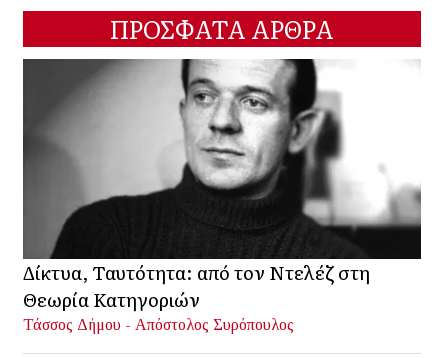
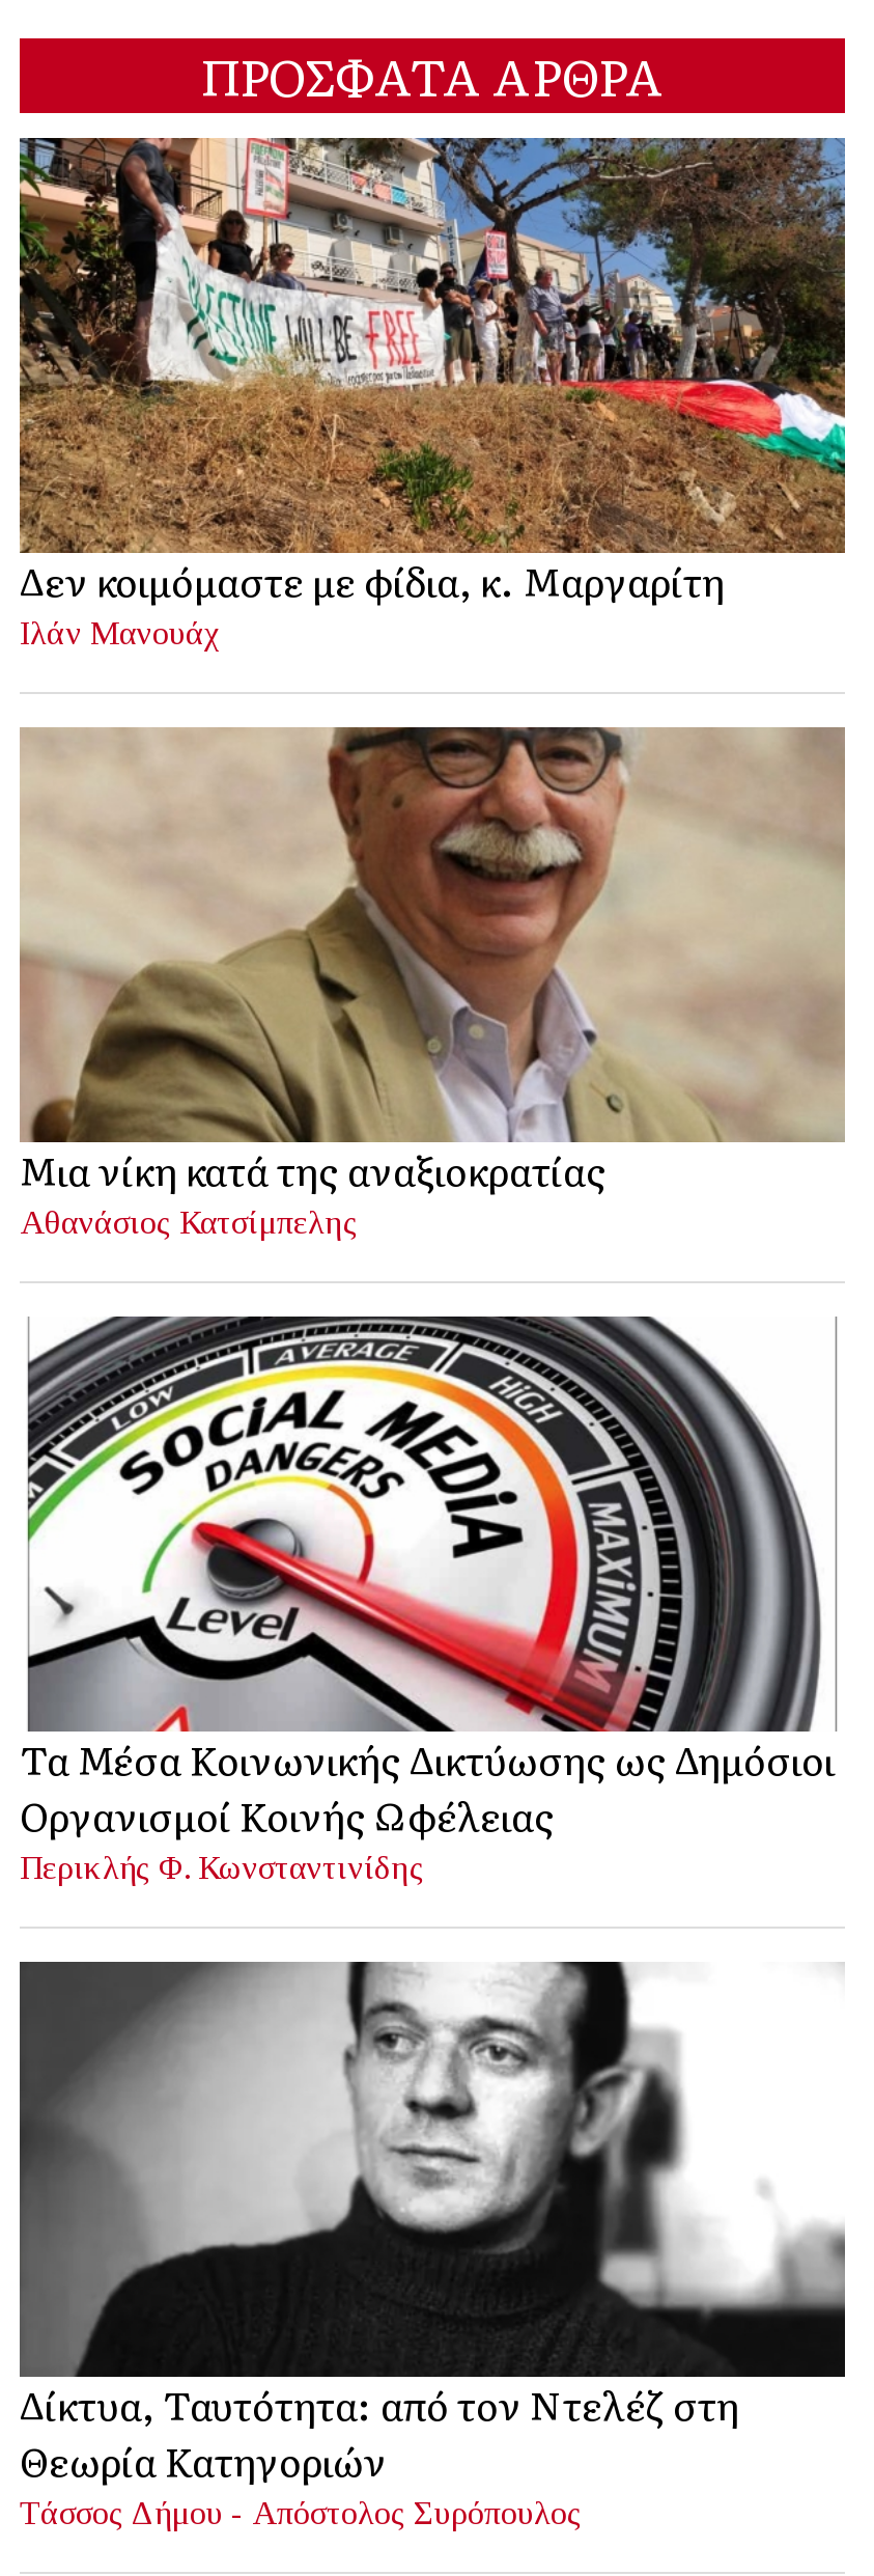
+ [image]
+ Μια νίκη κατά της αναξιοκρατίας
+ Αθανάσιος Κατσίμπελης

+ [image]
+ Δεν κοιμόμαστε με φίδια, κ. Μαργαρίτη
+ Ιλάν Μανουάχ

+ [image]
+ Τα Μέσα Κοινωνικής Δικτύωσης ως Δημόσιοι
+ Οργανισμοί Κοινής Ωφέλειας
+ Περικλής Φ. Κωνσταντινίδης
